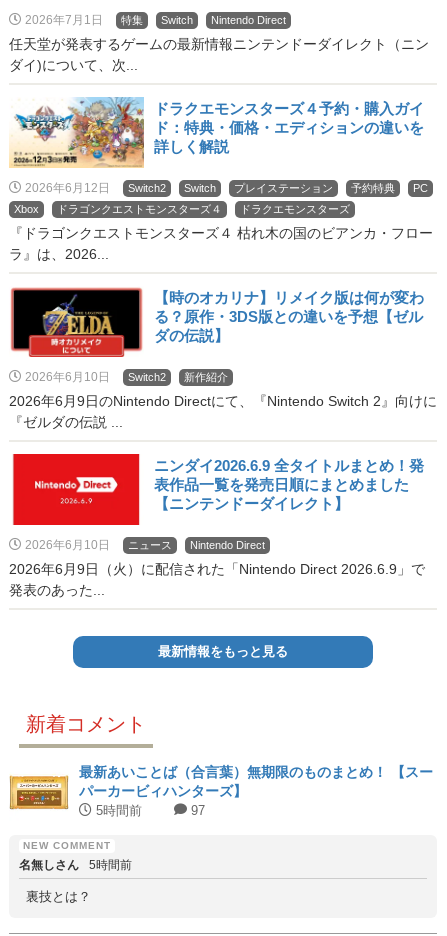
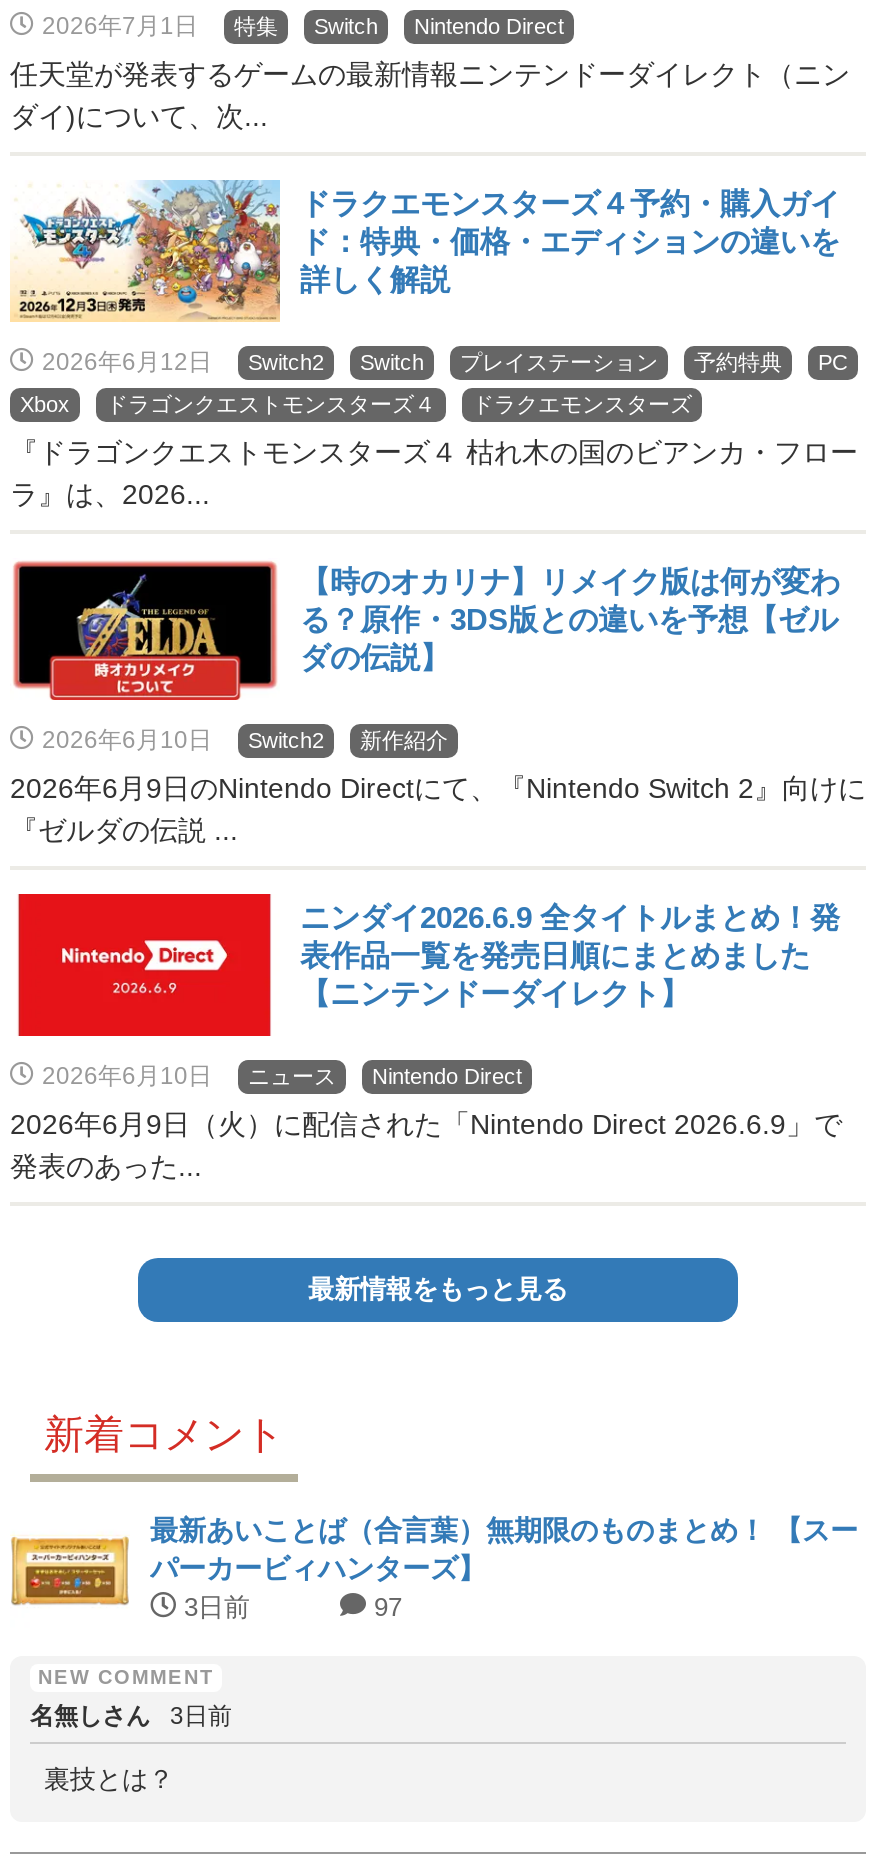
- 5時間前
+ 3日前

- 名無しさん 5時間前
+ 名無しさん 3日前
